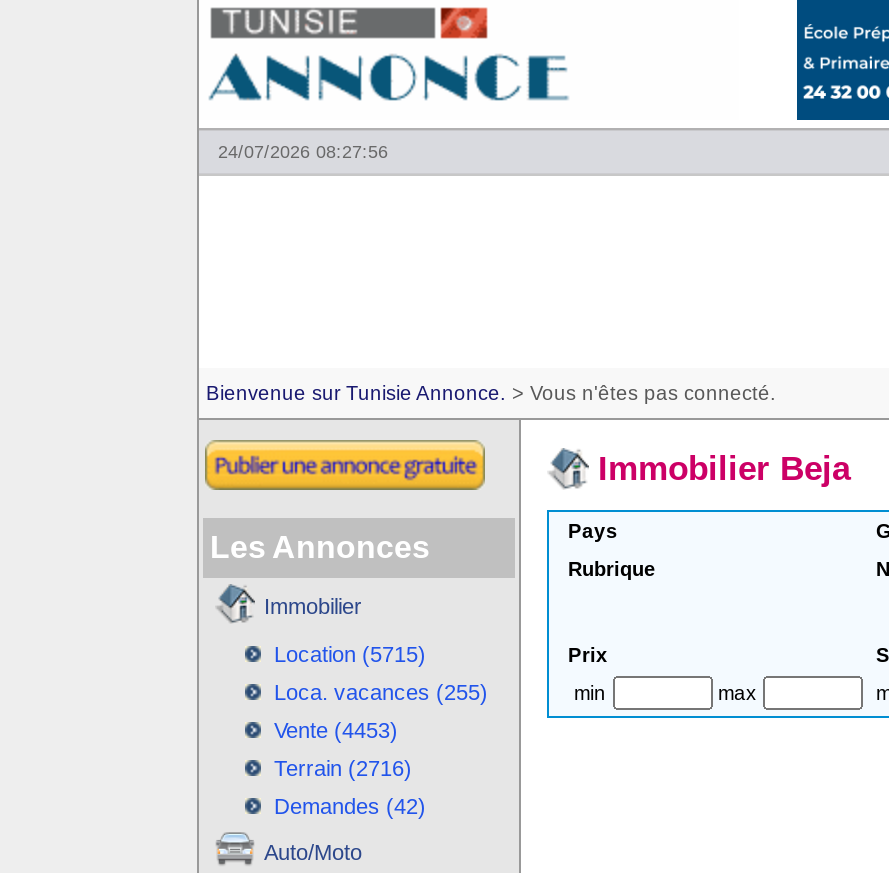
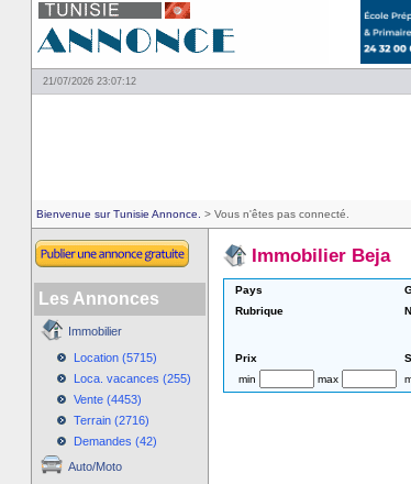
- 24/07/2026 08:27:56
+ 21/07/2026 23:07:12
